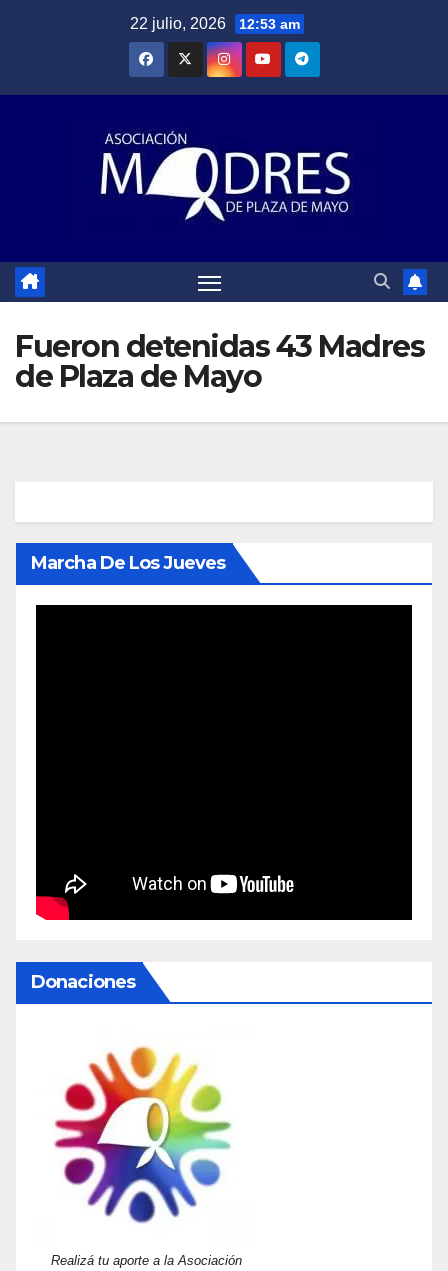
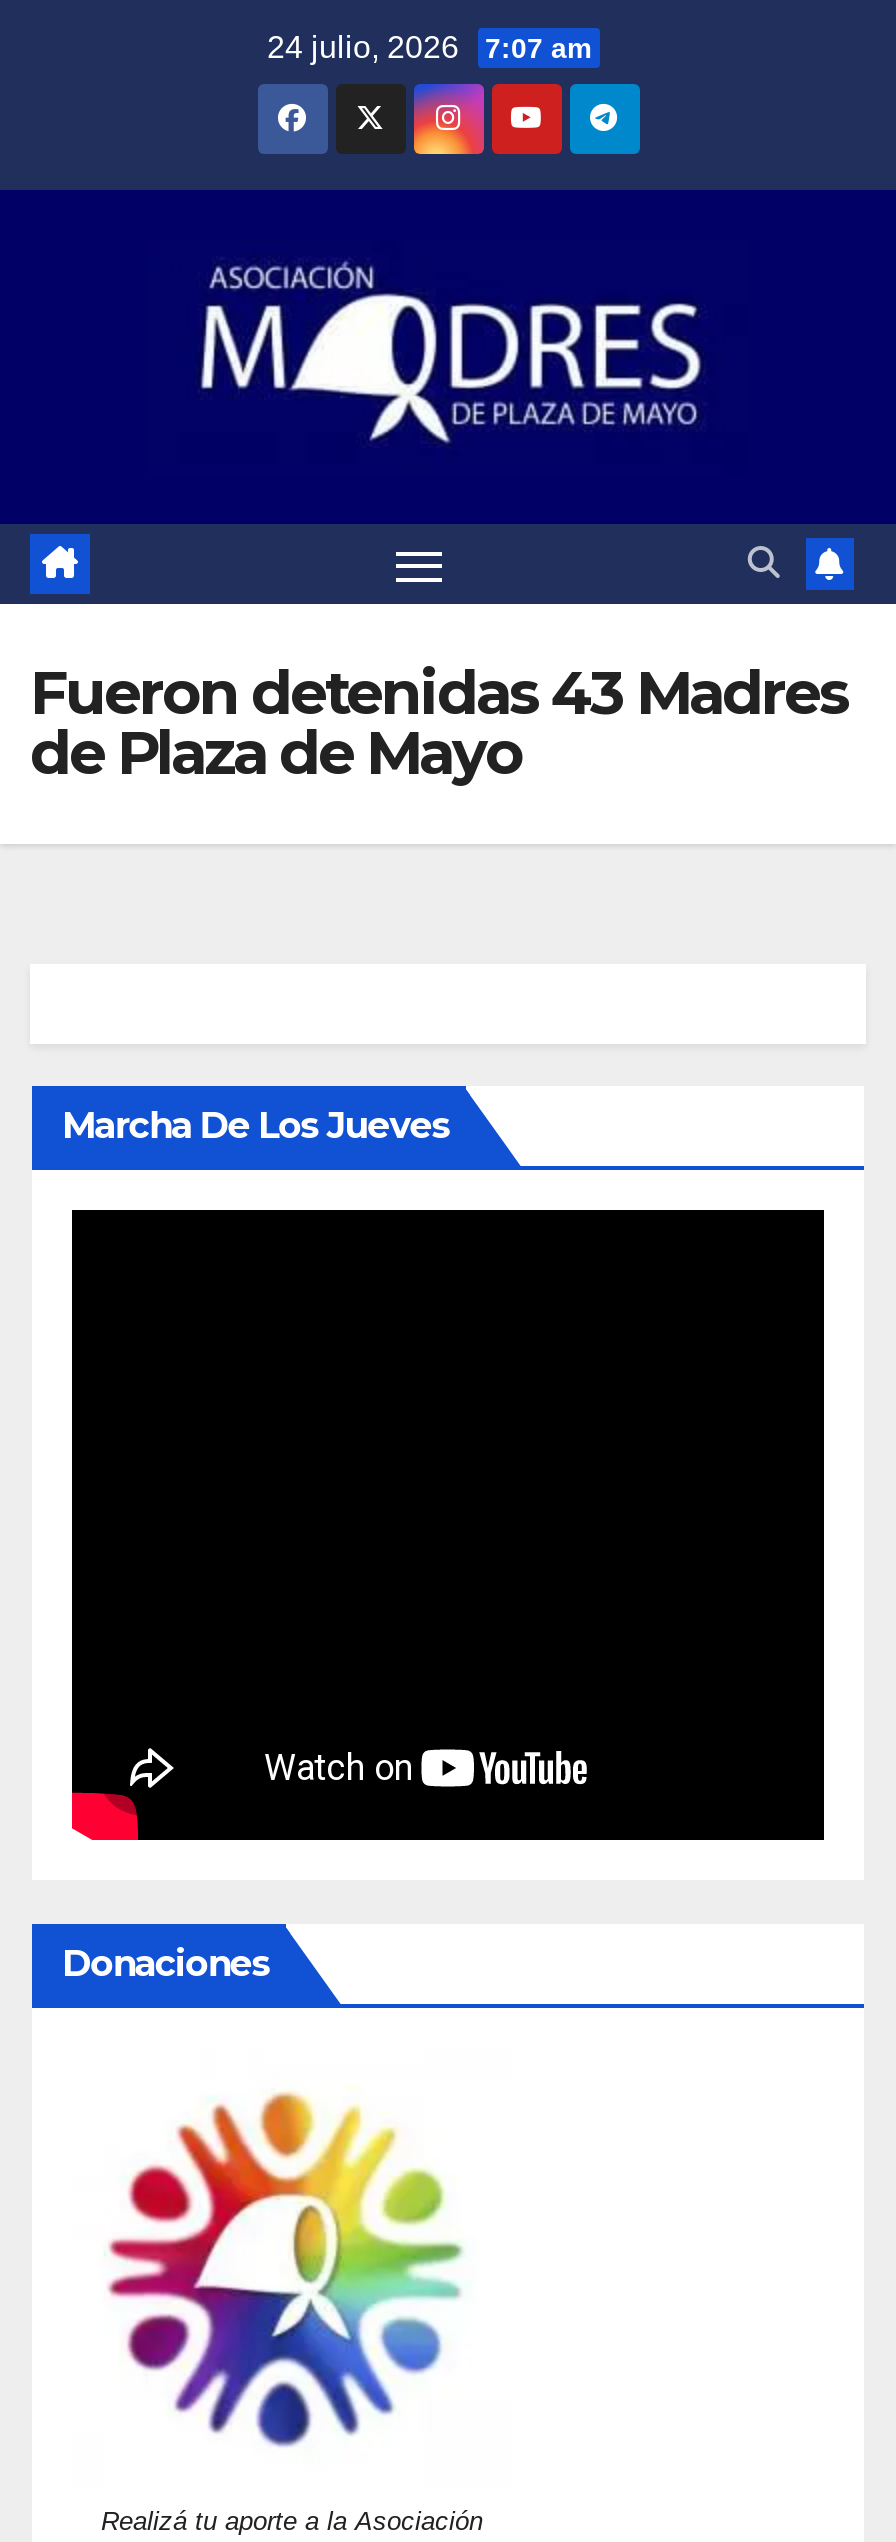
- 22 julio, 2026 12:53 am
+ 24 julio, 2026 7:07 am
